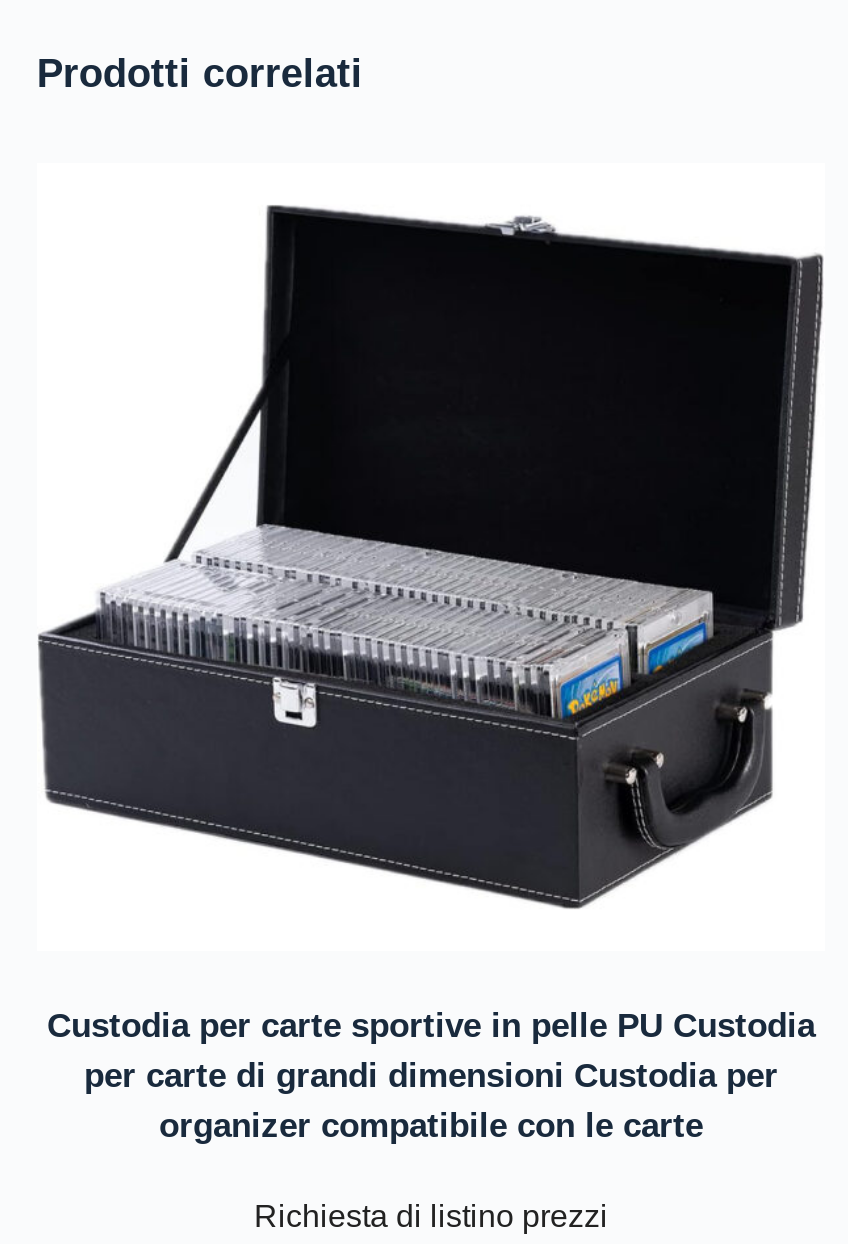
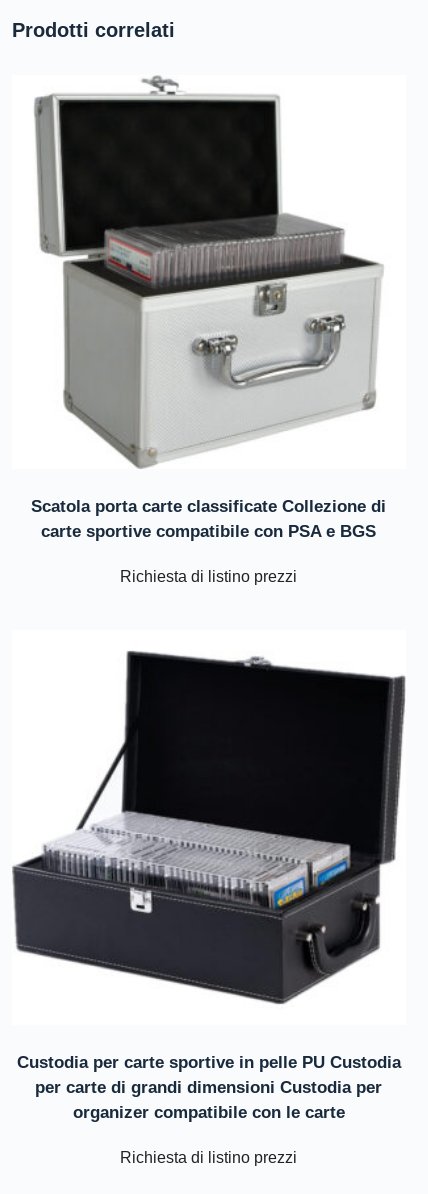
+ [image]
+ Scatola porta carte classificate Collezione di
+ carte sportive compatibile con PSA e BGS
+ Richiesta di listino prezzi
